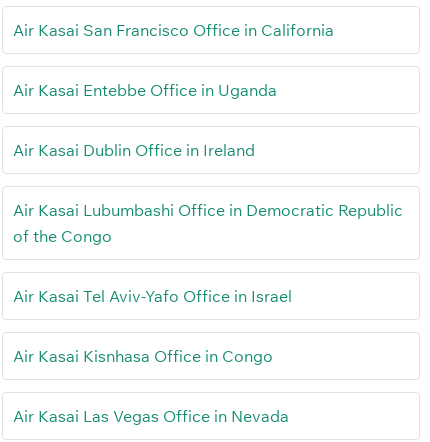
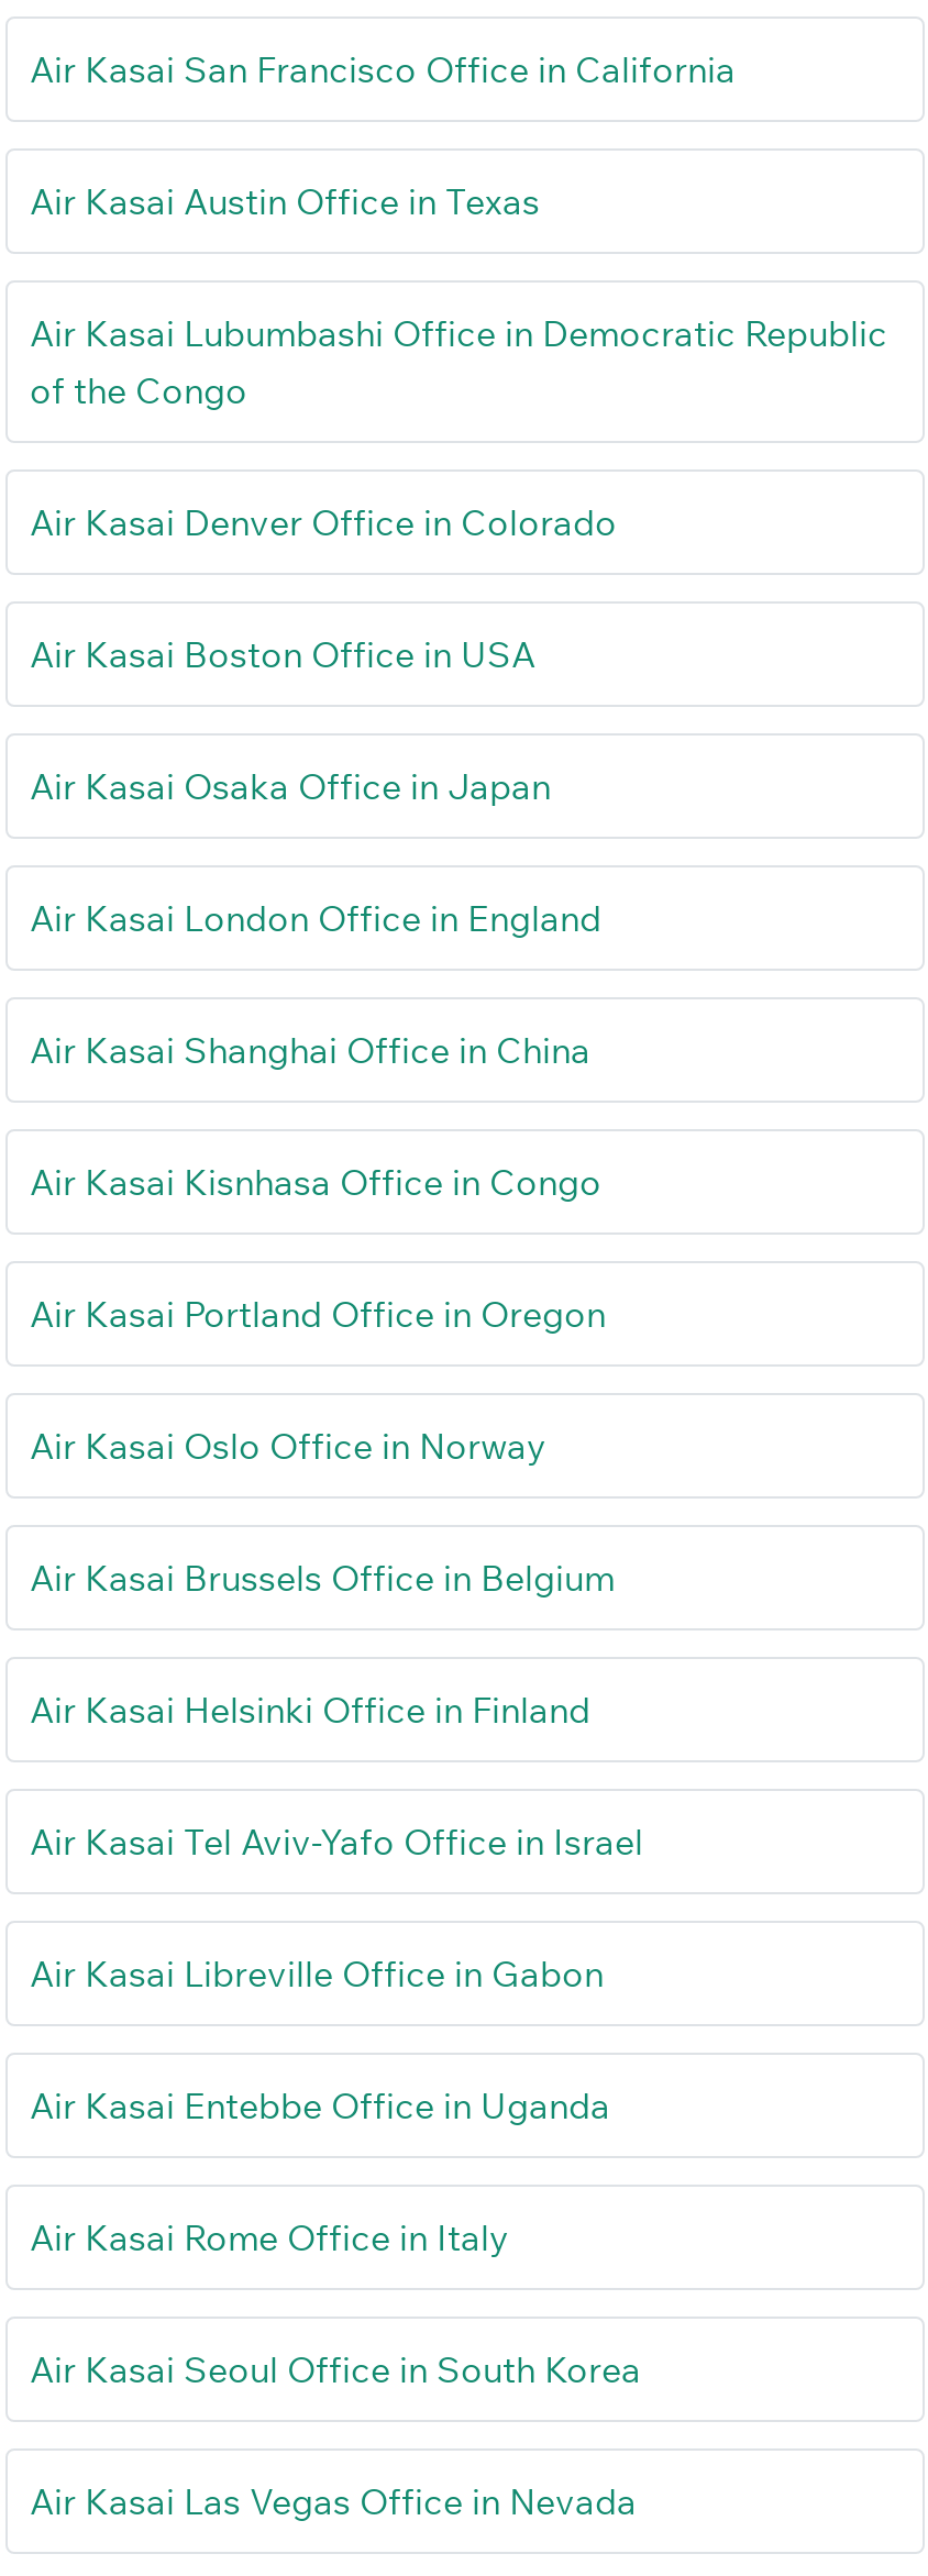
moved down: Air Kasai Entebbe Office in Uganda

- Air Kasai Dublin Office in Ireland
+ Air Kasai Austin Office in Texas

moved up: Air Kasai Lubumbashi Office in Democratic Republic | of the Congo

+ Air Kasai Denver Office in Colorado
+ Air Kasai Boston Office in USA
+ Air Kasai Osaka Office in Japan
+ Air Kasai London Office in England
+ Air Kasai Shanghai Office in China
+ Air Kasai Portland Office in Oregon
+ Air Kasai Oslo Office in Norway
+ Air Kasai Brussels Office in Belgium
+ Air Kasai Helsinki Office in Finland

+ Air Kasai Libreville Office in Gabon
+ Air Kasai Rome Office in Italy
+ Air Kasai Seoul Office in South Korea

moved up: Air Kasai Kisnhasa Office in Congo
